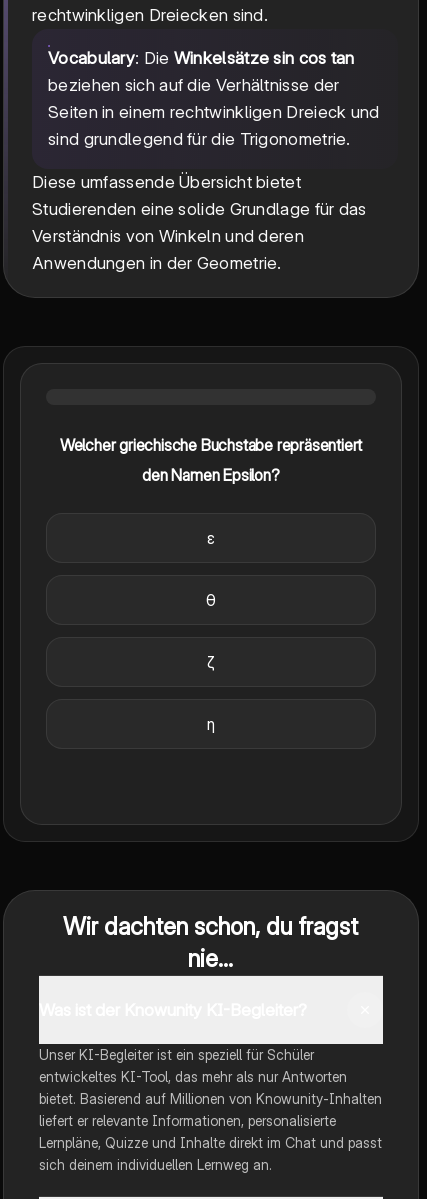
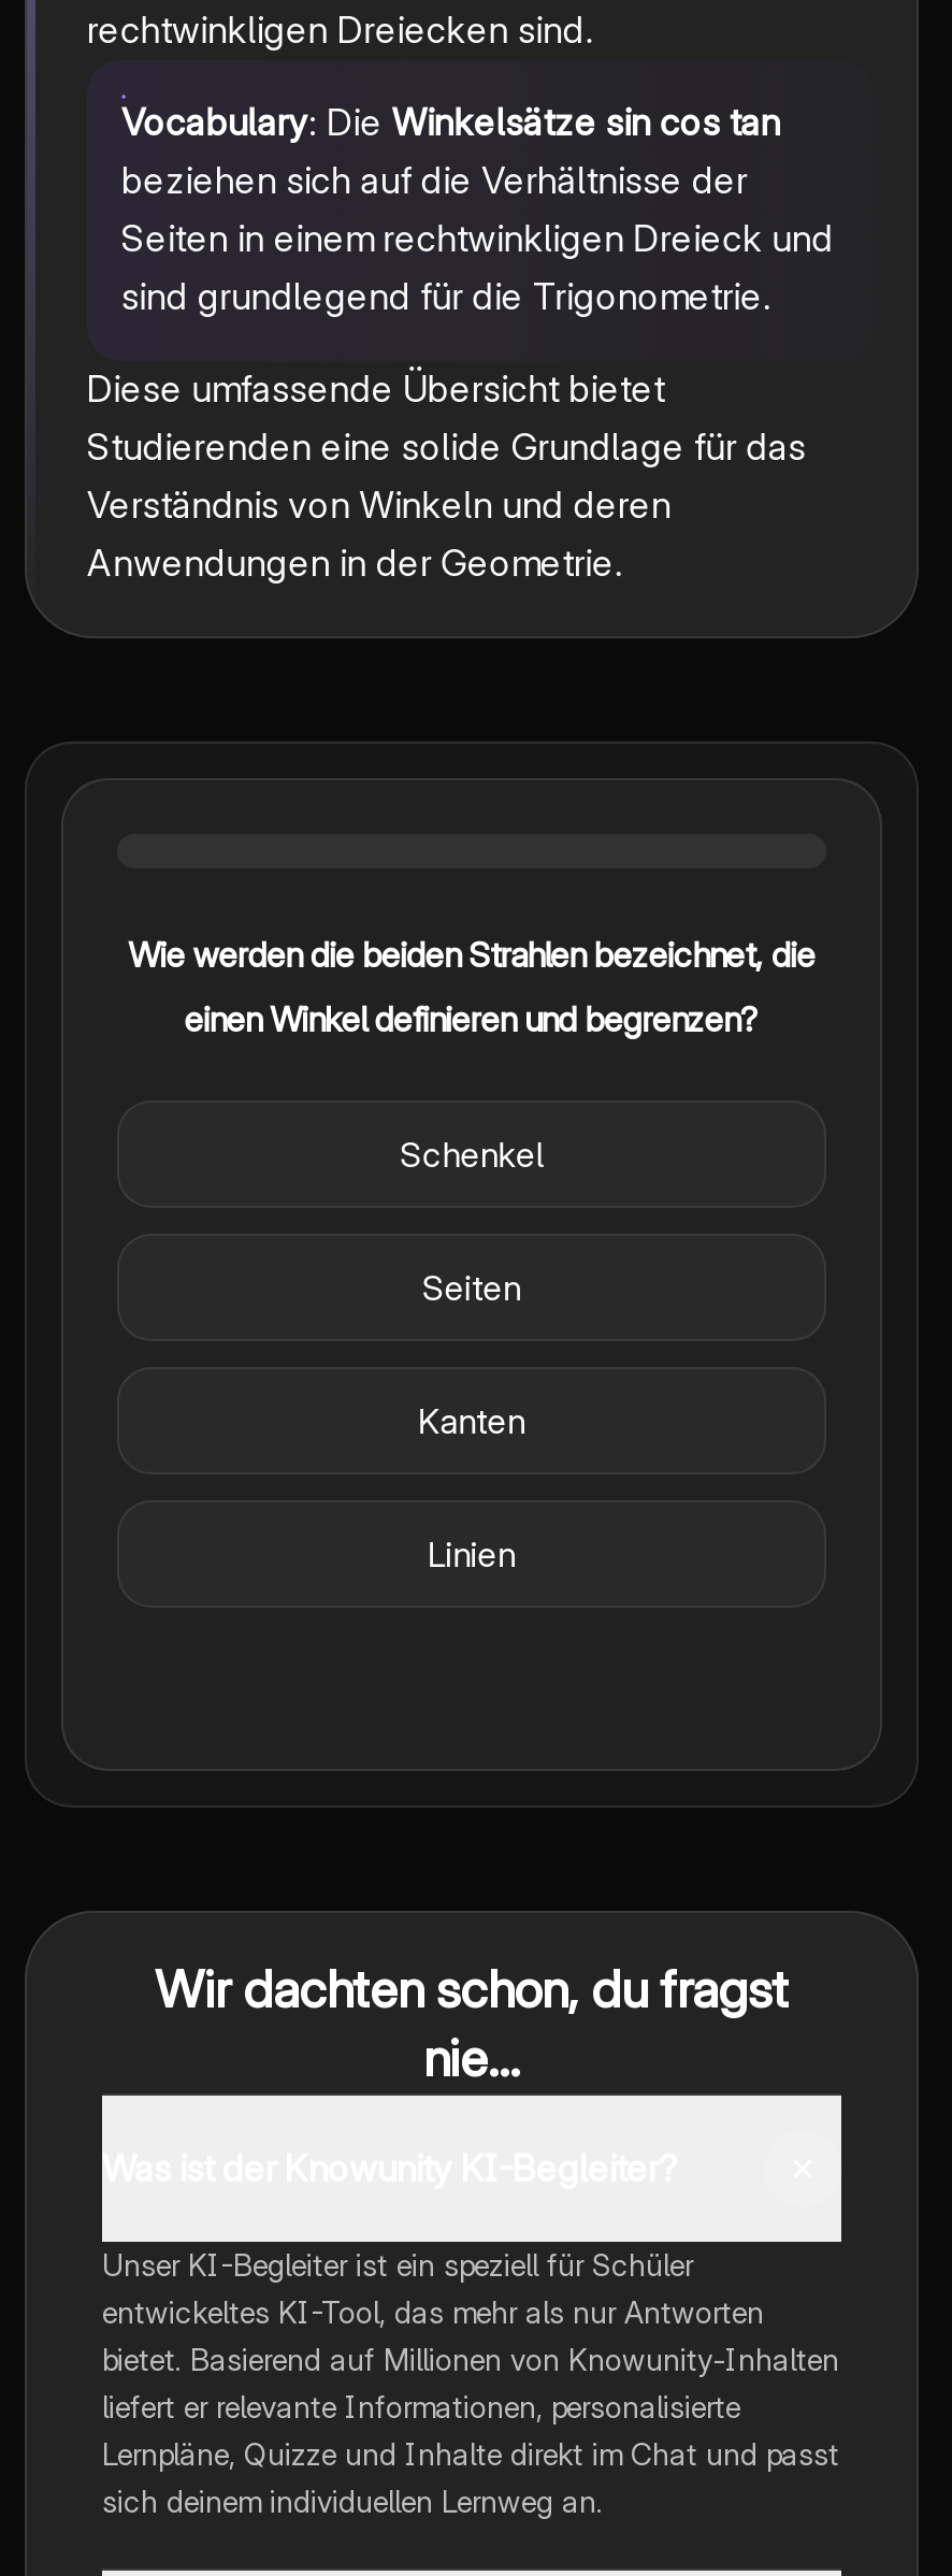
- Welcher griechische Buchstabe repräsentiert
+ Wie werden die beiden Strahlen bezeichnet, die

- den Namen Epsilon?
+ einen Winkel definieren und begrenzen?

- ε
+ Schenkel

- θ
+ Seiten

- ζ
+ Kanten

- η
+ Linien
